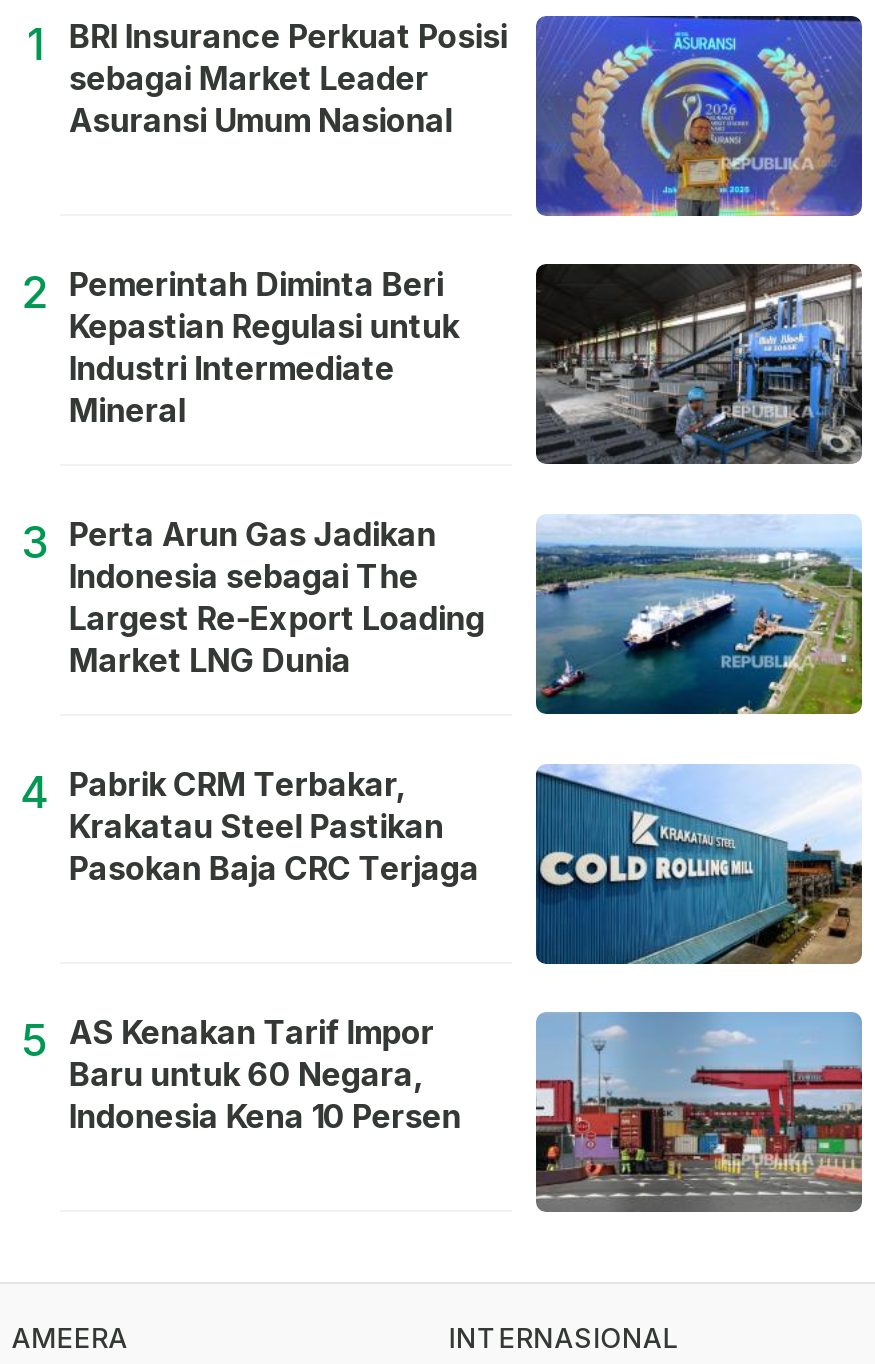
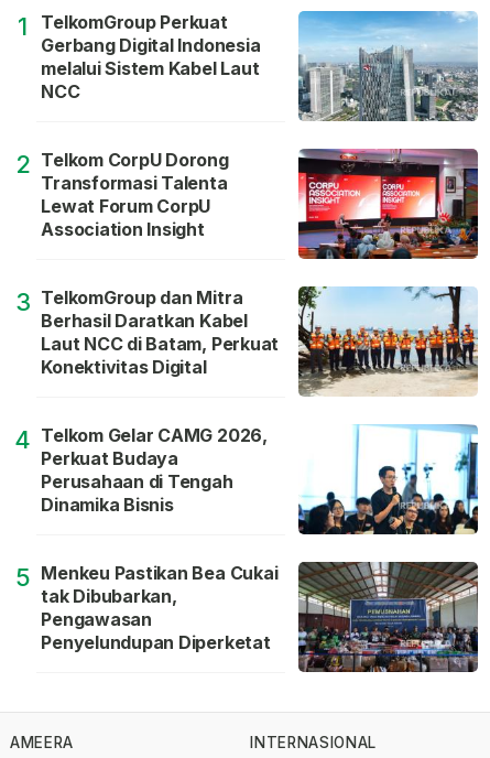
- [image]
- BRI Insurance Perkuat Posisi
- sebagai Market Leader
- Asuransi Umum Nasional
+ [image]
+ TelkomGroup Perkuat
+ Gerbang Digital Indonesia
+ melalui Sistem Kabel Laut
+ NCC

- 2 Pemerintah Diminta Beri
- Kepastian Regulasi untuk
- Industri Intermediate
- Mineral
+ 2 Telkom CorpU Dorong
+ Transformasi Talenta
+ Lewat Forum CorpU
+ Association Insight

- [image]
+ [image]

- [image]
- 3 Perta Arun Gas Jadikan
- Indonesia sebagai The
- Largest Re-Export Loading
- Market LNG Dunia
+ [image]
+ 3 TelkomGroup dan Mitra
+ Berhasil Daratkan Kabel
+ Laut NCC di Batam, Perkuat
+ Konektivitas Digital

- [image]
- 4 Pabrik CRM Terbakar,
- Krakatau Steel Pastikan
- Pasokan Baja CRC Terjaga
+ [image]
+ 4 Telkom Gelar CAMG 2026,
+ Perkuat Budaya
+ Perusahaan di Tengah
+ Dinamika Bisnis

- [image]
- 5 AS Kenakan Tarif Impor
- Baru untuk 60 Negara,
- Indonesia Kena 10 Persen
+ [image]
+ 5 Menkeu Pastikan Bea Cukai
+ tak Dibubarkan,
+ Pengawasan
+ Penyelundupan Diperketat
